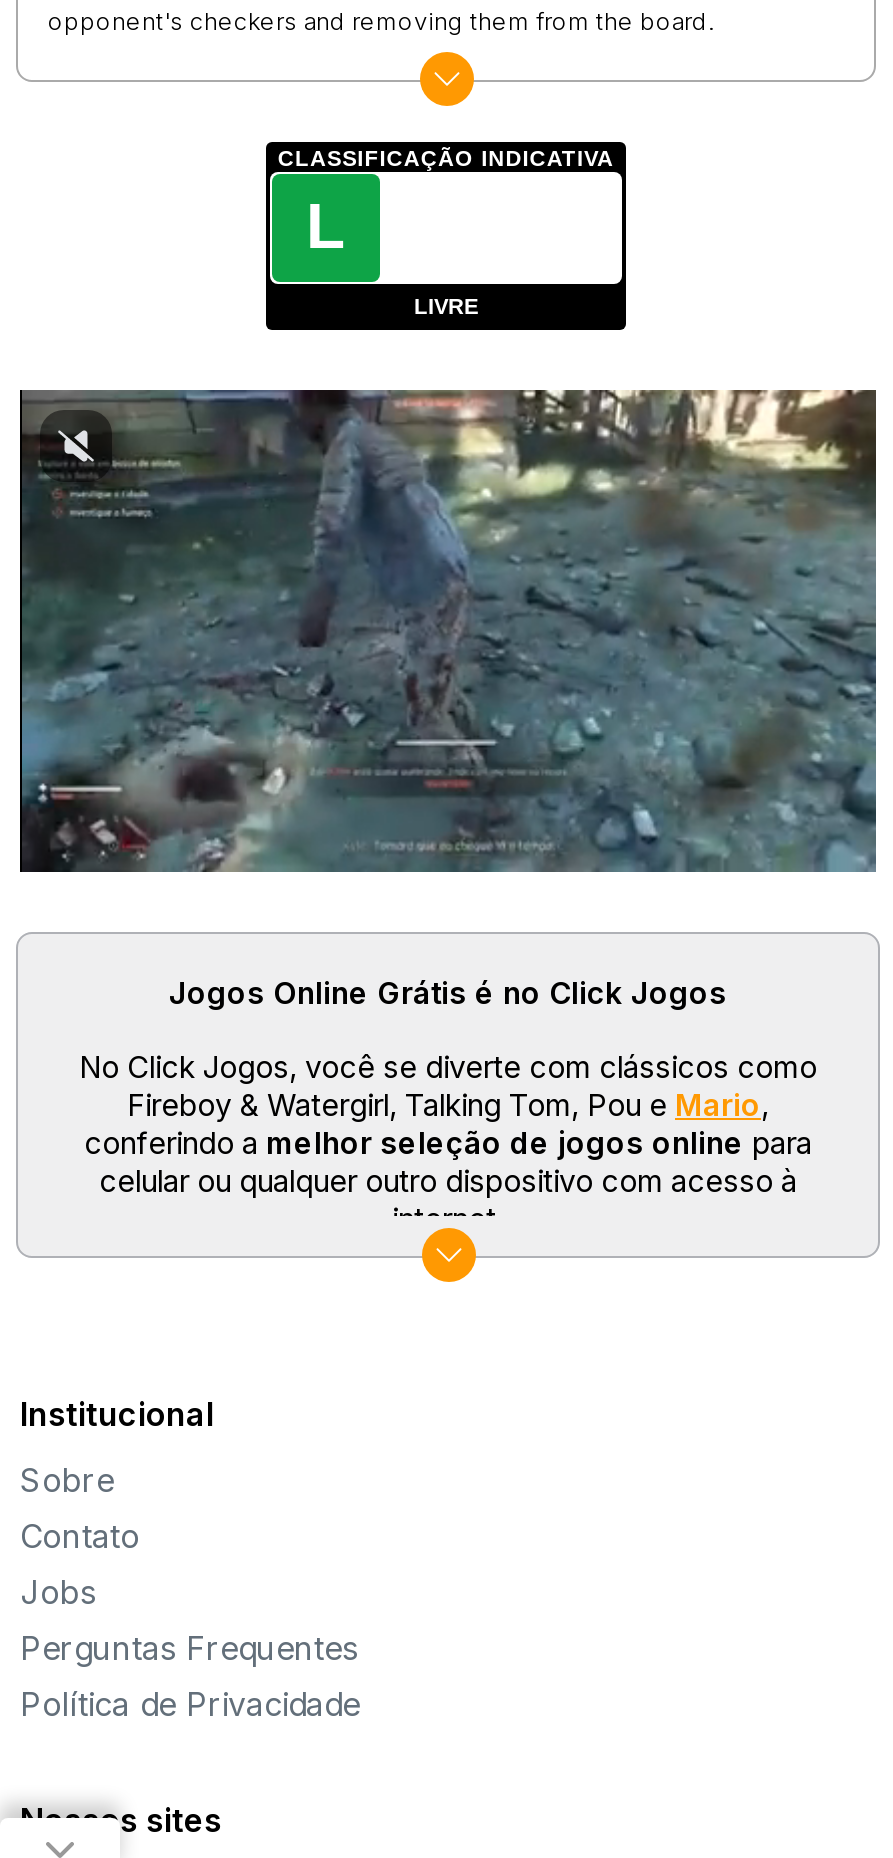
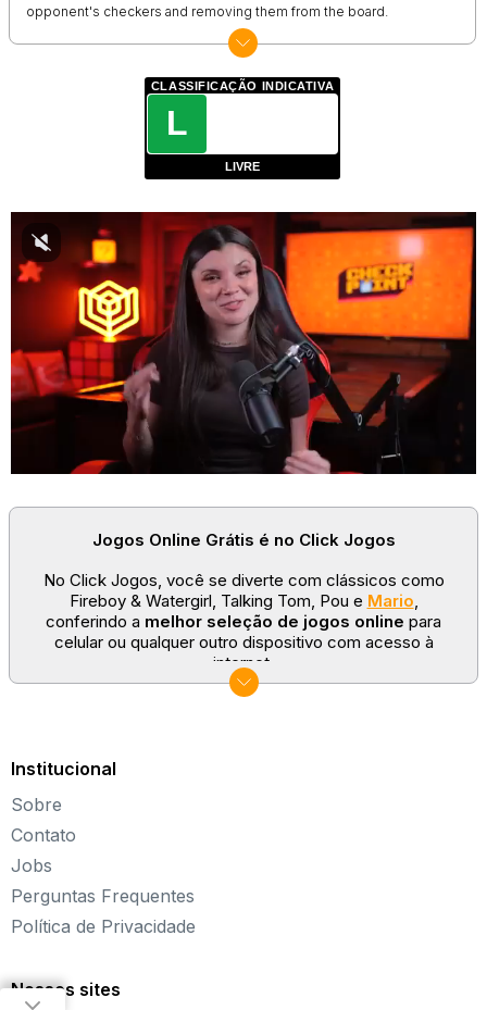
- [image]
+ [image]
